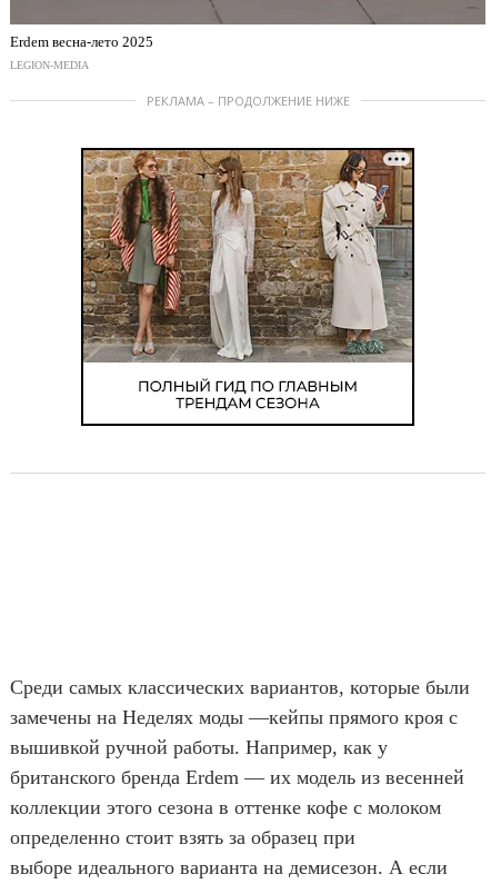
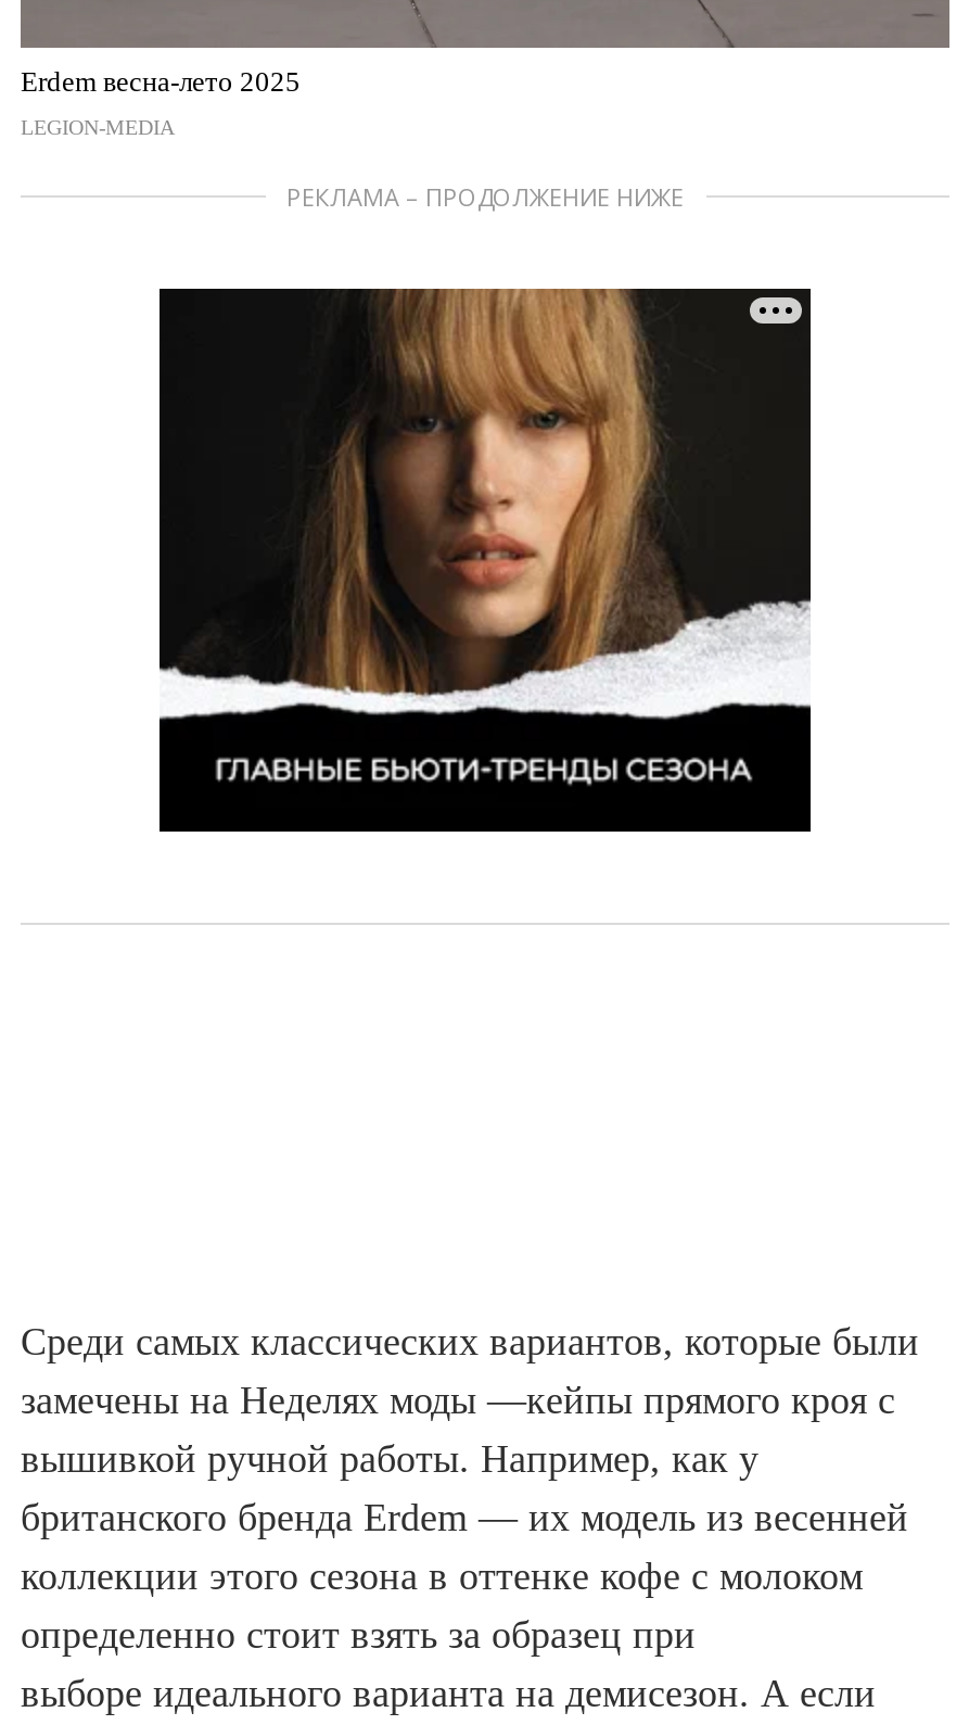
- [image]
+ [image]
